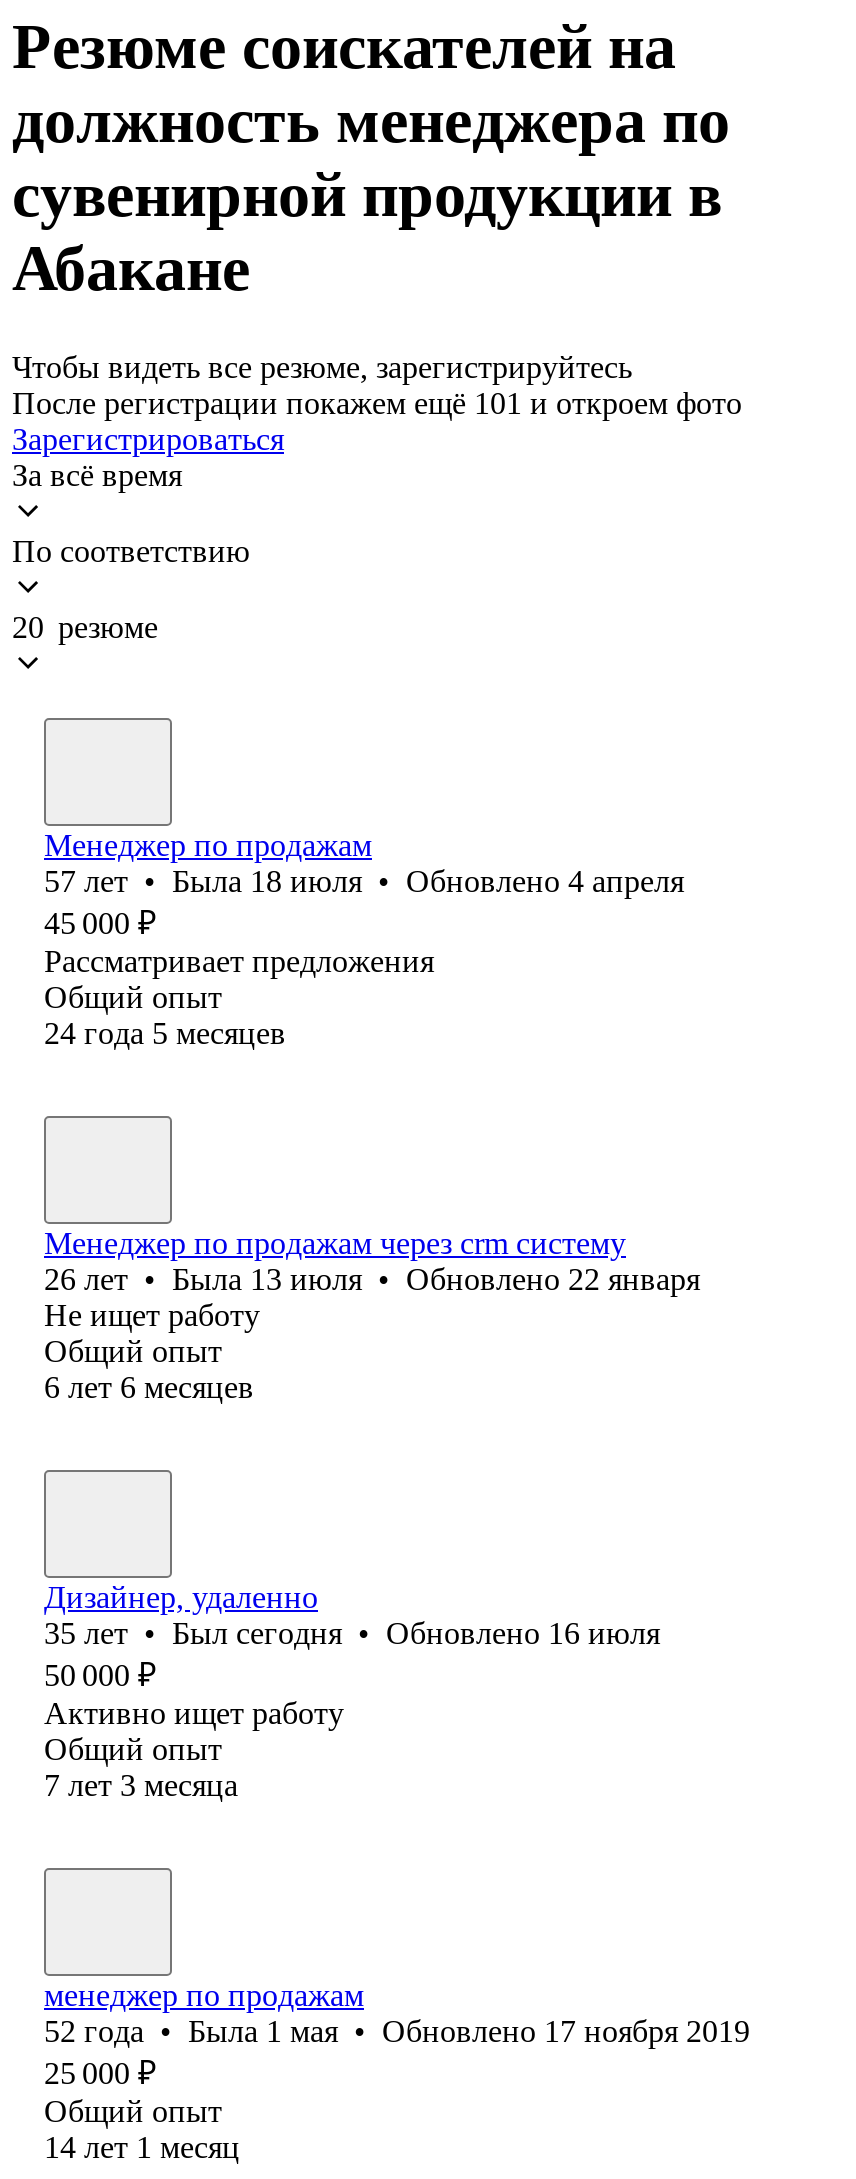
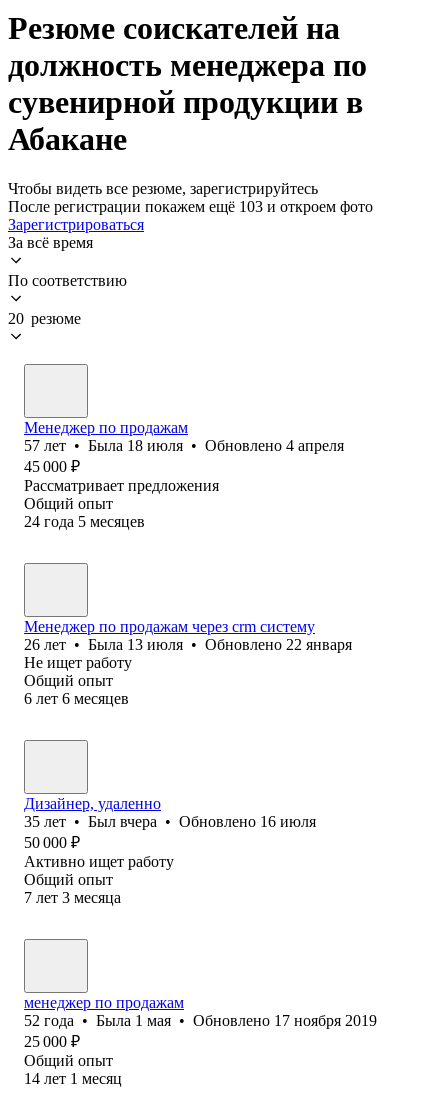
- После регистрации покажем ещё 101 и откроем фото
+ После регистрации покажем ещё 103 и откроем фото

- 35 лет • Был сегодня • Обновлено 16 июля
+ 35 лет • Был вчера • Обновлено 16 июля
